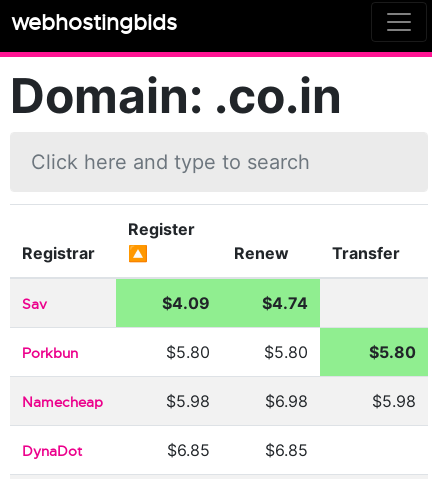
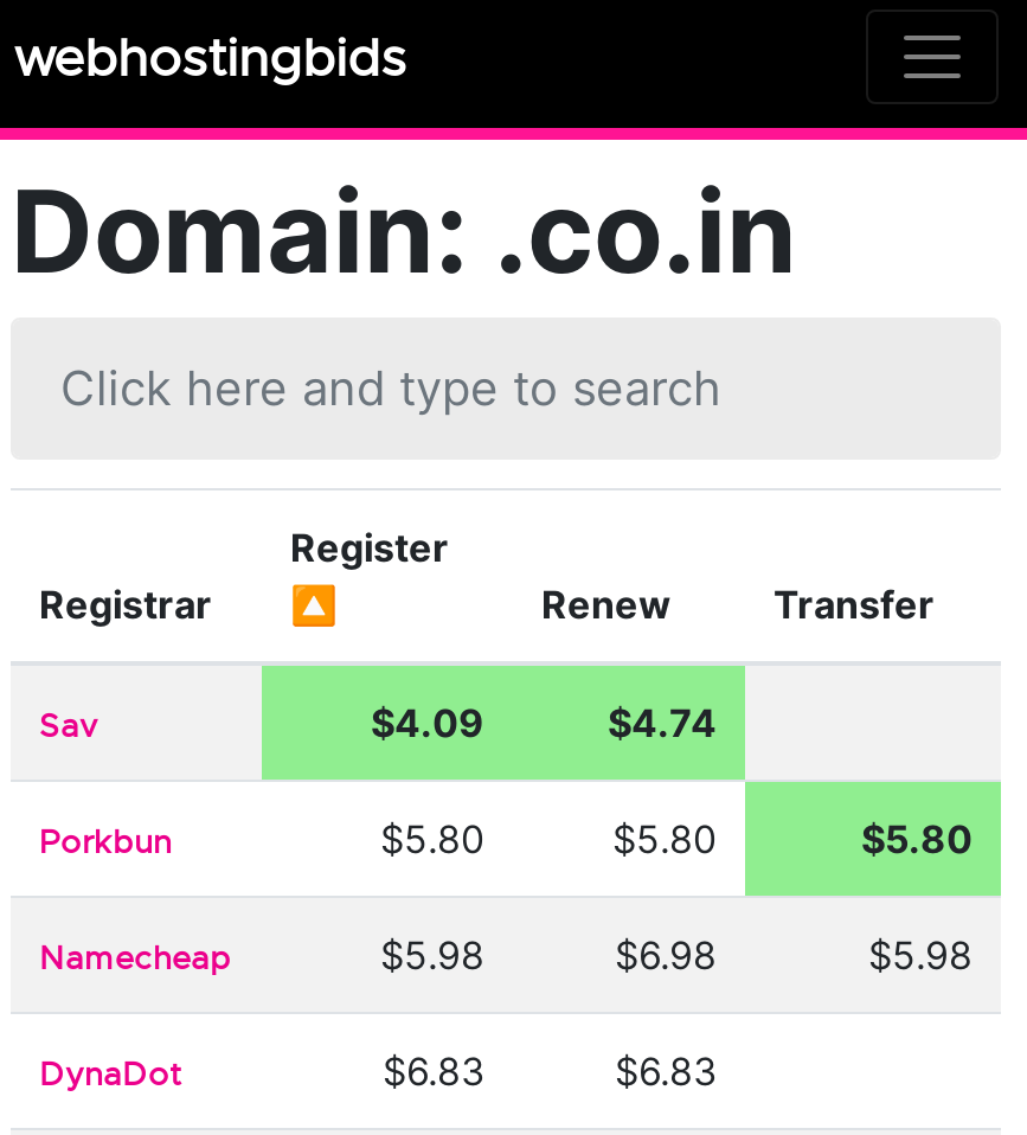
- $6.85
+ $6.83

- $6.85
+ $6.83
